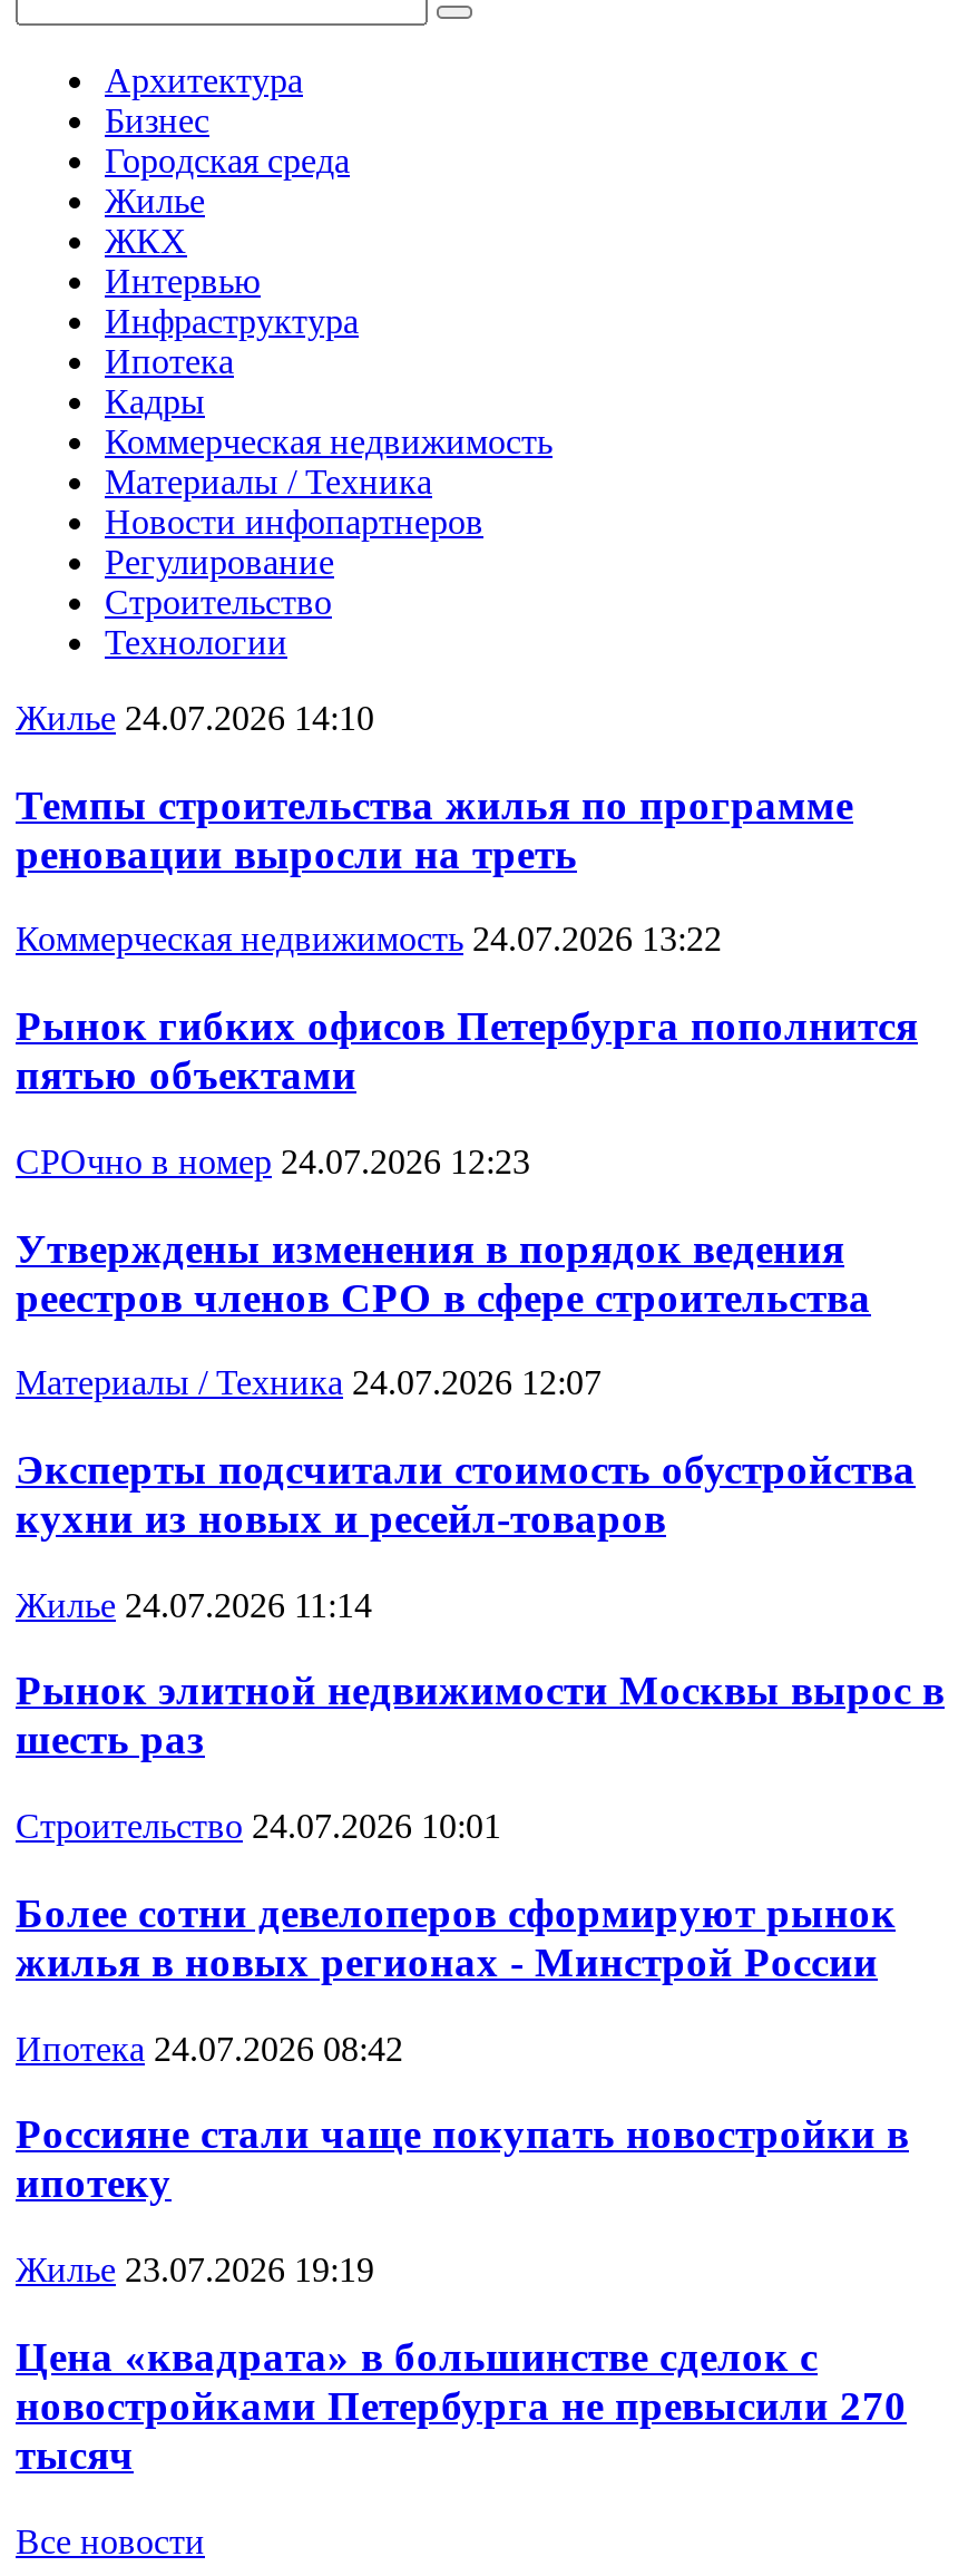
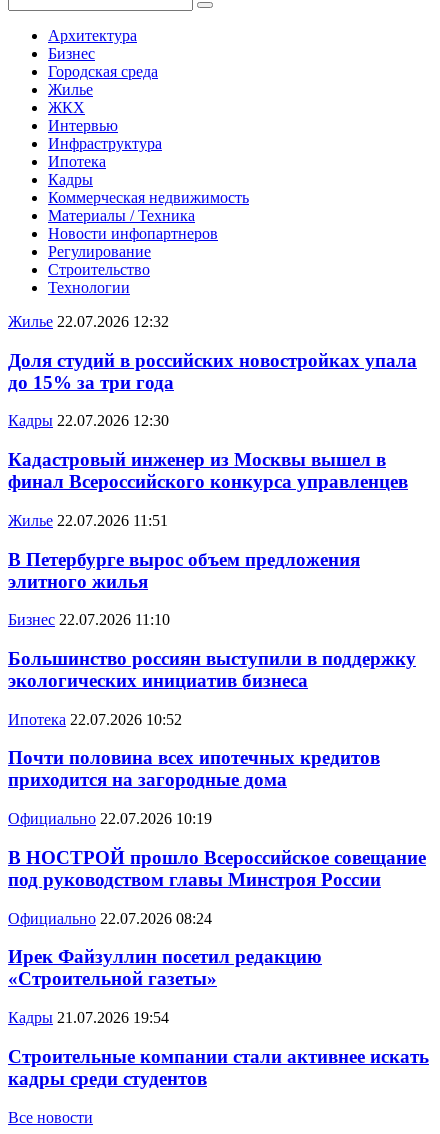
- Жилье 24.07.2026 14:10
+ Жилье 22.07.2026 12:32

- Темпы строительства жилья по программе
- реновации выросли на треть
+ Доля студий в российских новостройках упала
+ до 15% за три года

- Коммерческая недвижимость 24.07.2026 13:22
+ Кадры 22.07.2026 12:30

- Рынок гибких офисов Петербурга пополнится
- пятью объектами
+ Кадастровый инженер из Москвы вышел в
+ финал Всероссийского конкурса управленцев

- СРОчно в номер 24.07.2026 12:23
+ Жилье 22.07.2026 11:51

- Утверждены изменения в порядок ведения
- реестров членов СРО в сфере строительства
+ В Петербурге вырос объем предложения
+ элитного жилья

- Материалы / Техника 24.07.2026 12:07
+ Бизнес 22.07.2026 11:10

- Эксперты подсчитали стоимость обустройства
- кухни из новых и ресейл-товаров
+ Большинство россиян выступили в поддержку
+ экологических инициатив бизнеса

- Жилье 24.07.2026 11:14
+ Ипотека 22.07.2026 10:52

- Рынок элитной недвижимости Москвы вырос в
- шесть раз
+ Почти половина всех ипотечных кредитов
+ приходится на загородные дома

- Строительство 24.07.2026 10:01
+ Официально 22.07.2026 10:19

- Более сотни девелоперов сформируют рынок
- жилья в новых регионах - Минстрой России
+ В НОСТРОЙ прошло Всероссийское совещание
+ под руководством главы Минстроя России

- Ипотека 24.07.2026 08:42
+ Официально 22.07.2026 08:24

- Россияне стали чаще покупать новостройки в
- ипотеку
+ Ирек Файзуллин посетил редакцию
+ «Строительной газеты»

- Жилье 23.07.2026 19:19
+ Кадры 21.07.2026 19:54

- Цена «квадрата» в большинстве сделок с
- новостройками Петербурга не превысили 270
- тысяч
+ Строительные компании стали активнее искать
+ кадры среди студентов
